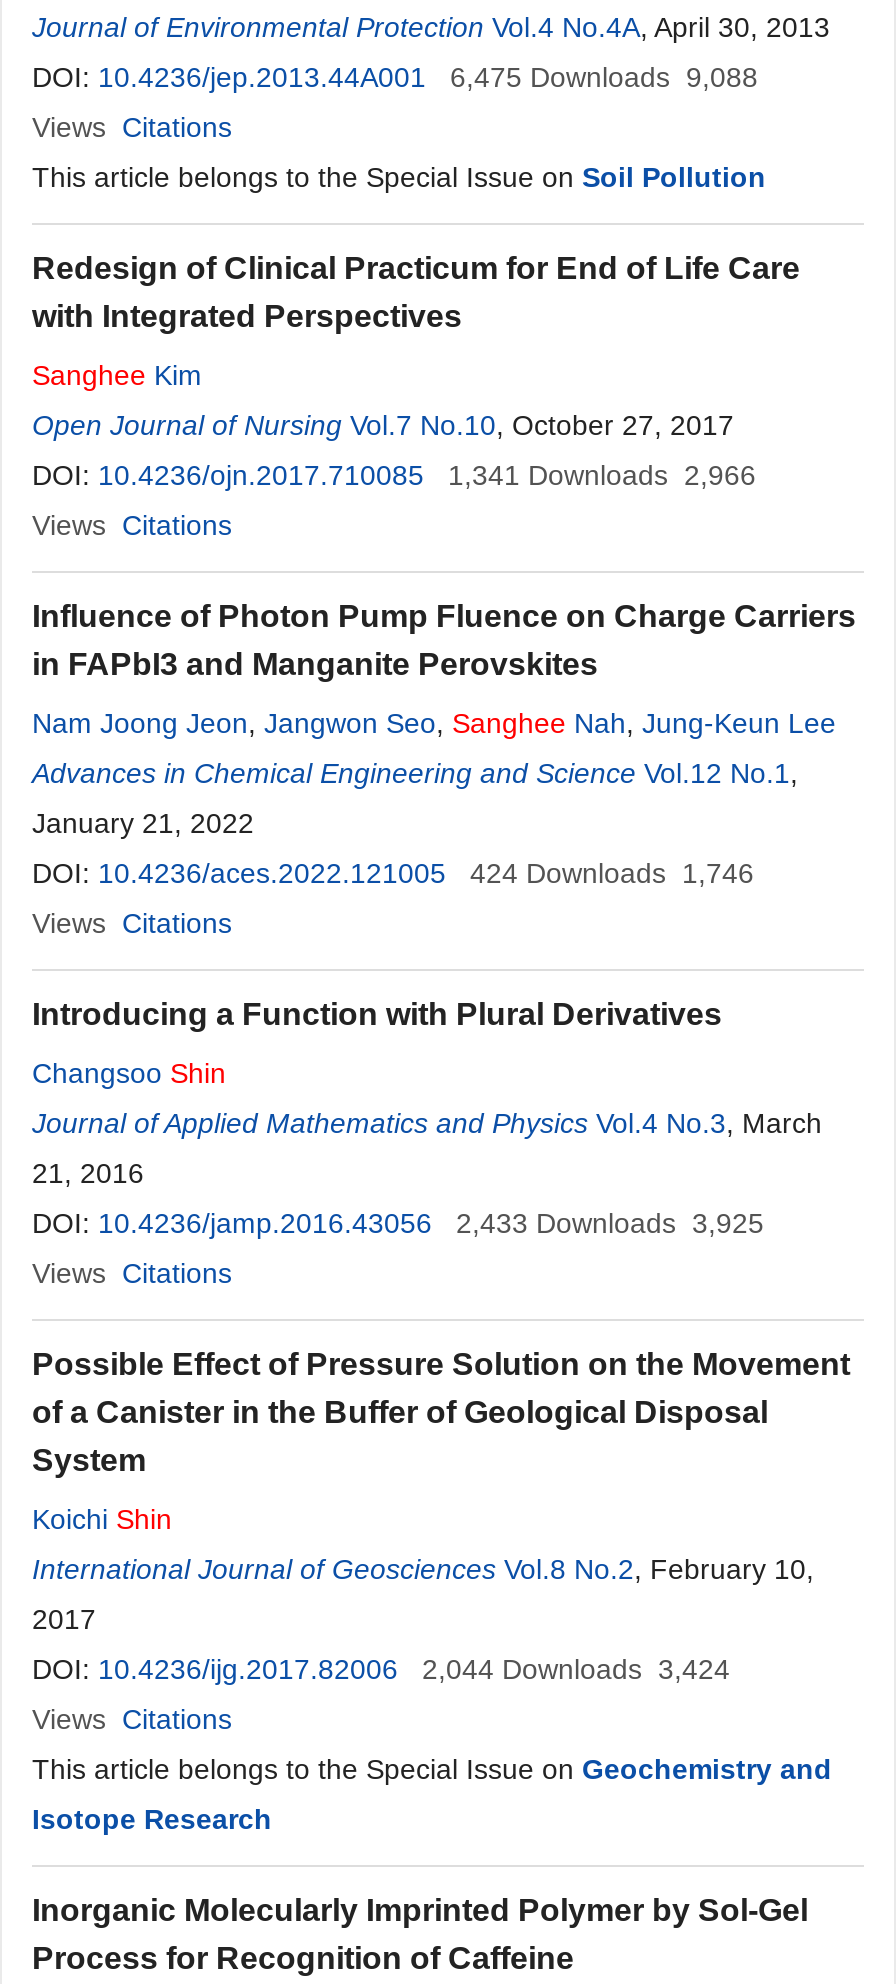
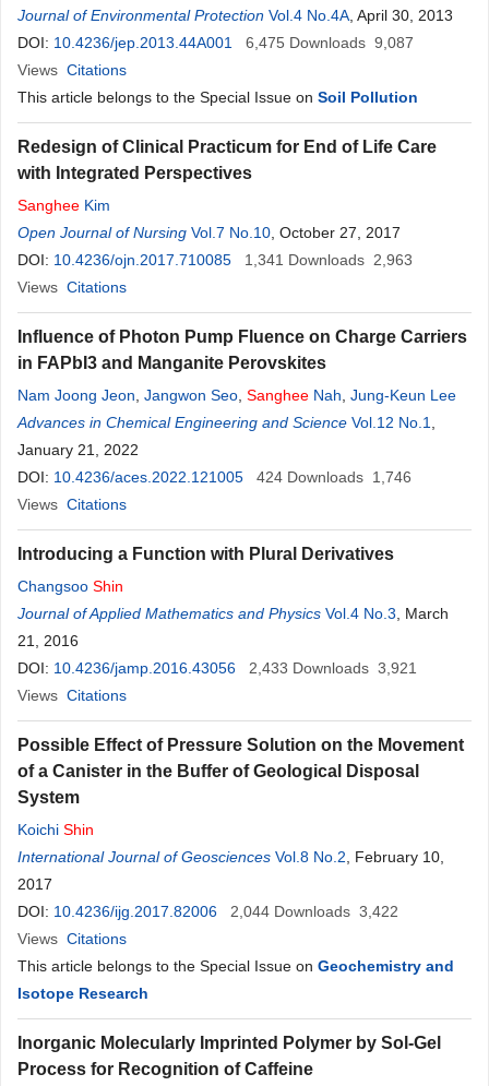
- 6,475 Downloads 9,088
+ 6,475 Downloads 9,087

- DOI: 10.4236/ojn.2017.710085 1,341 Downloads 2,966
+ DOI: 10.4236/ojn.2017.710085 1,341 Downloads 2,963

- DOI: 10.4236/jamp.2016.43056 2,433 Downloads 3,925
+ DOI: 10.4236/jamp.2016.43056 2,433 Downloads 3,921

- DOI: 10.4236/ijg.2017.82006 2,044 Downloads 3,424
+ DOI: 10.4236/ijg.2017.82006 2,044 Downloads 3,422
